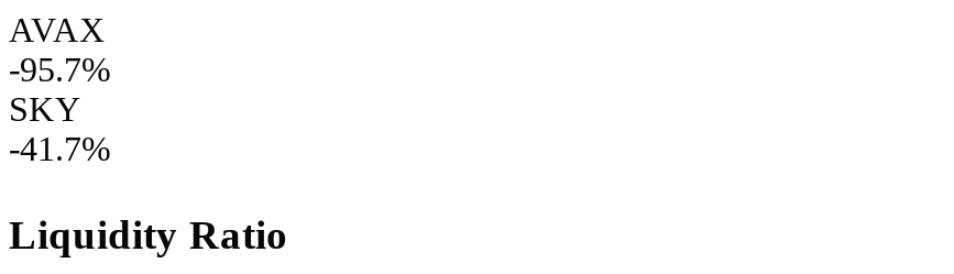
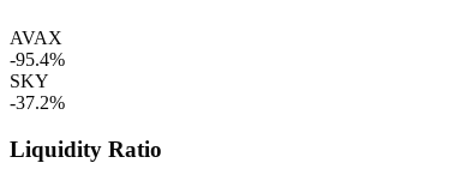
- -95.7%
+ -95.4%

- -41.7%
+ -37.2%
